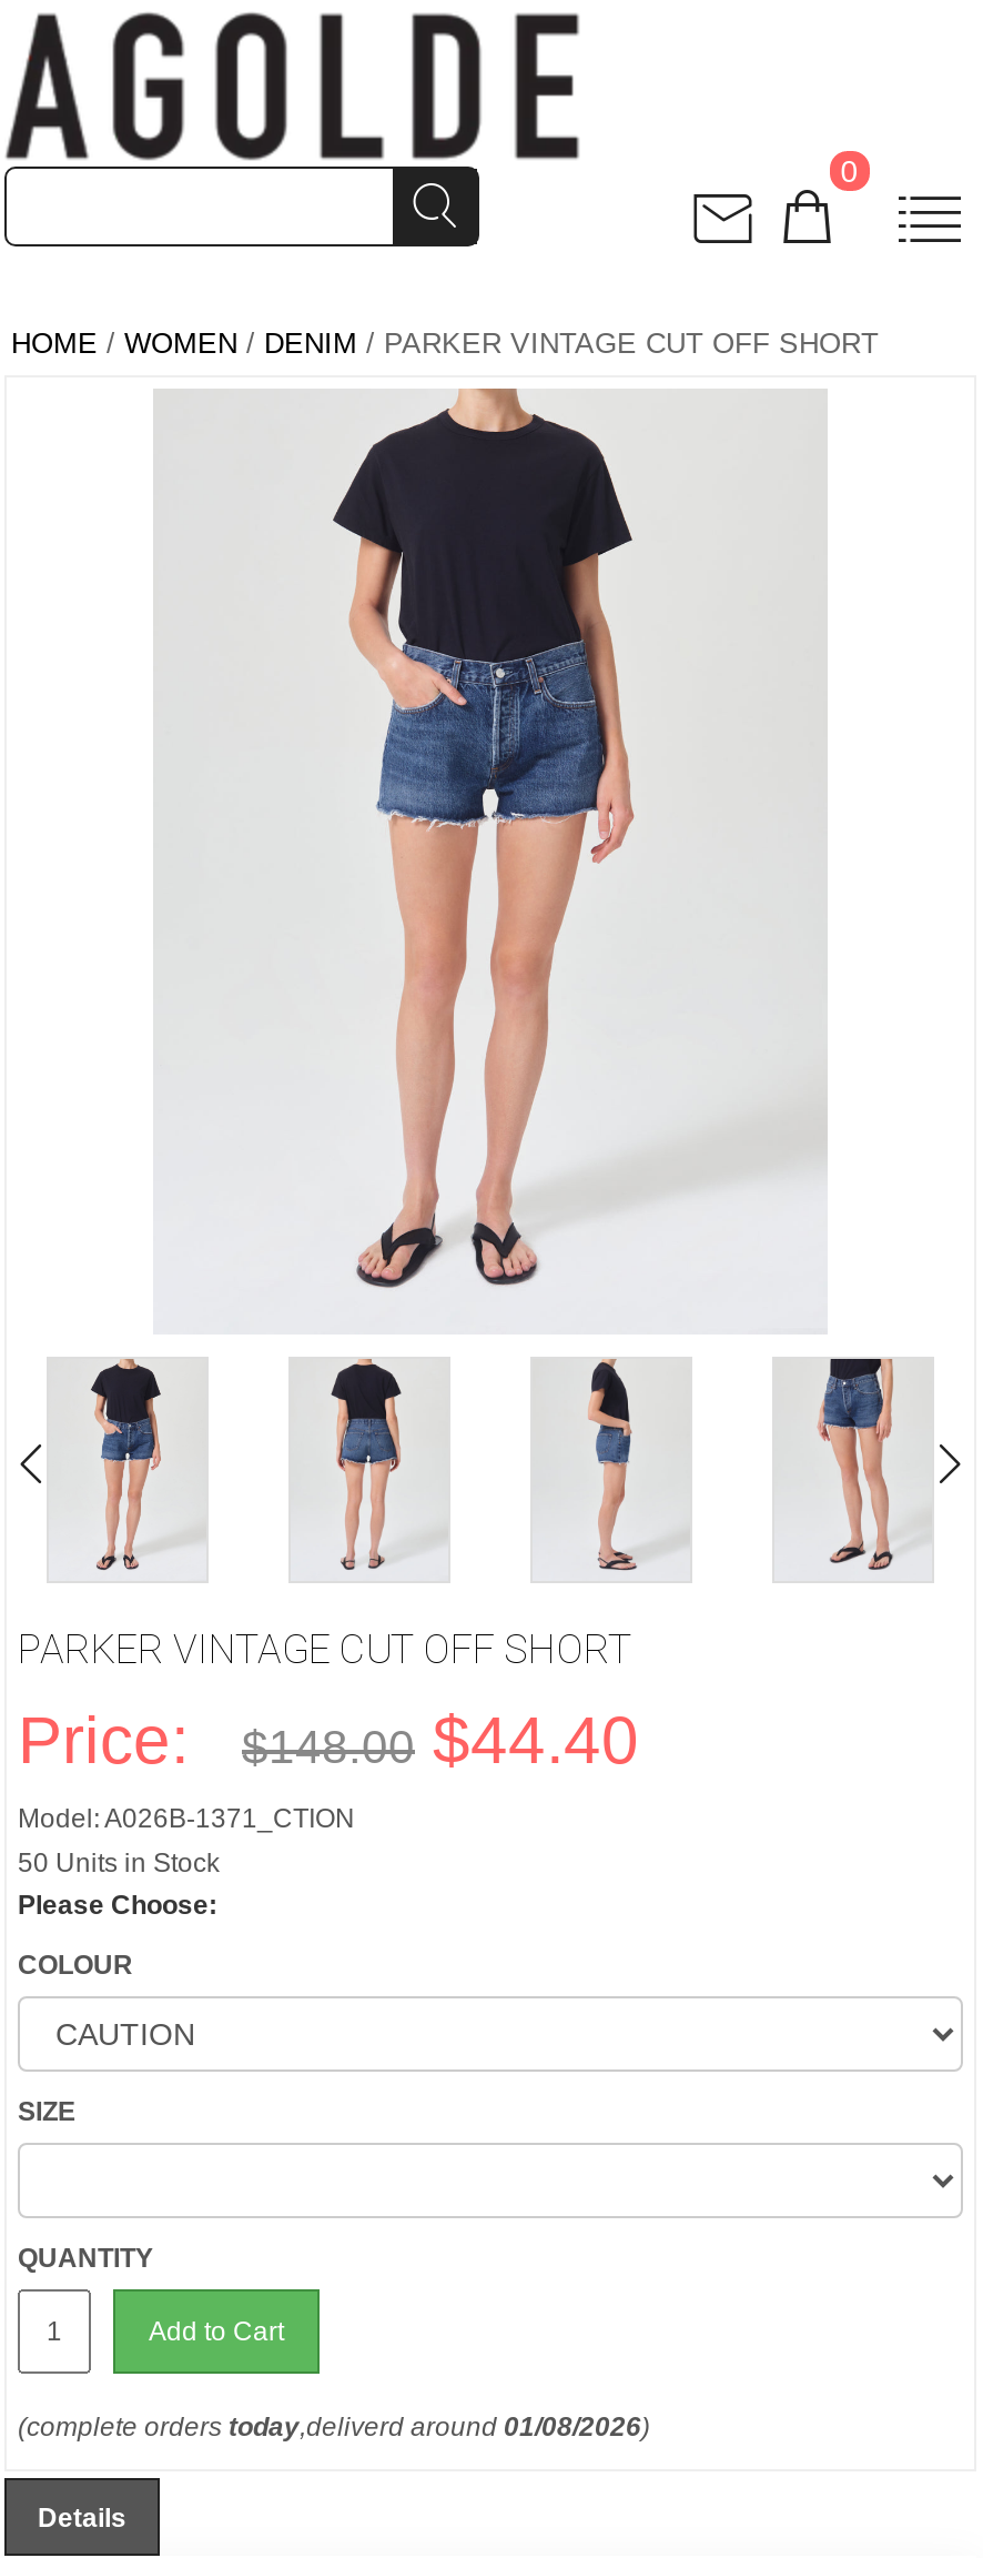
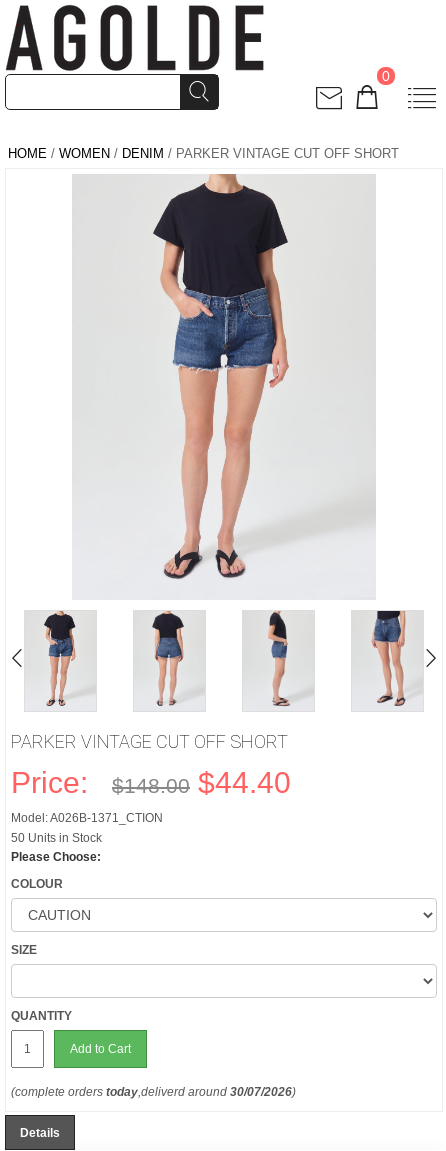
- (complete orders today,deliverd around 01/08/2026)
+ (complete orders today,deliverd around 30/07/2026)
